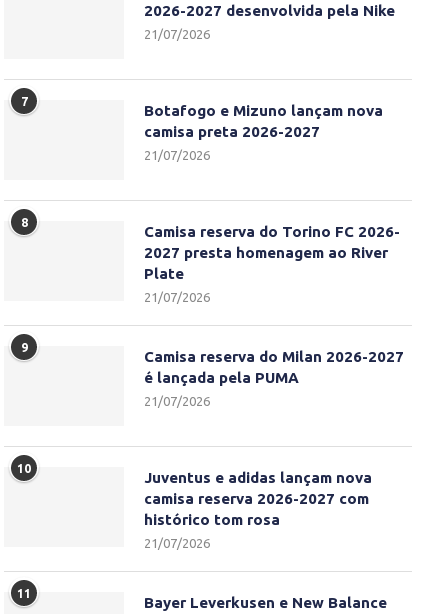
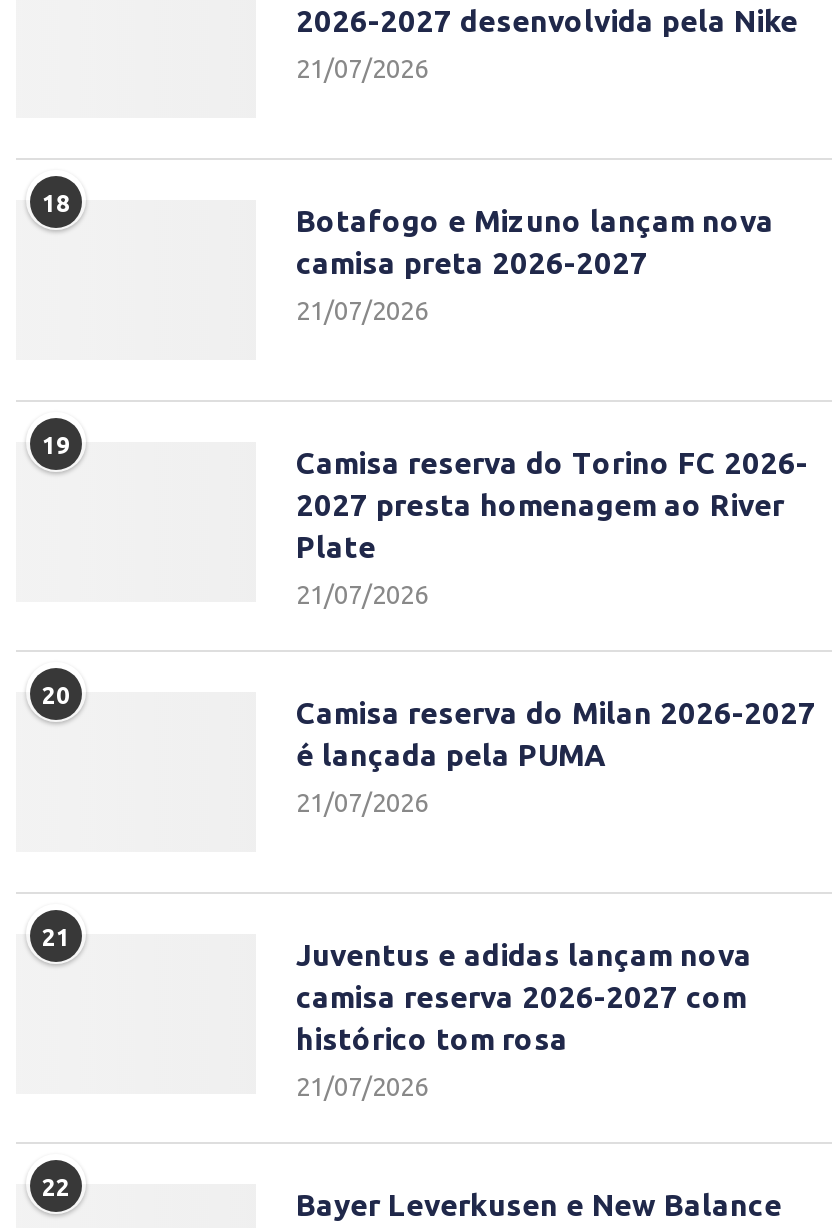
- 7
+ 18

- 8
+ 19

- 9
+ 20

- 10
+ 21

- 11
+ 22
